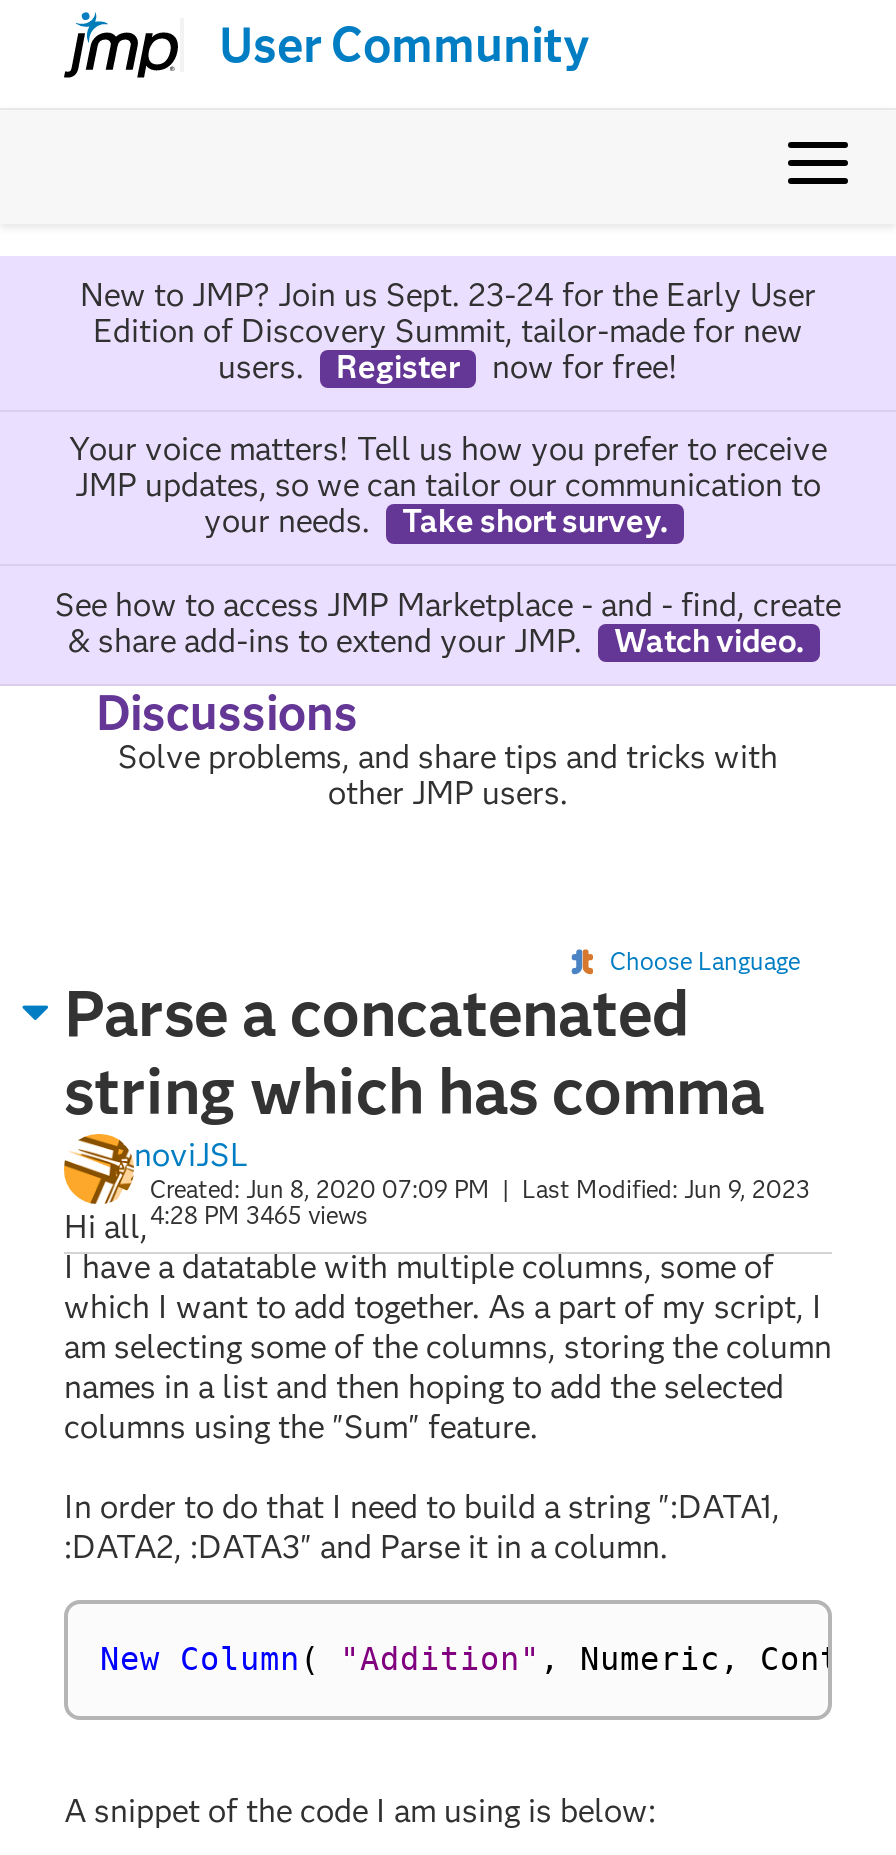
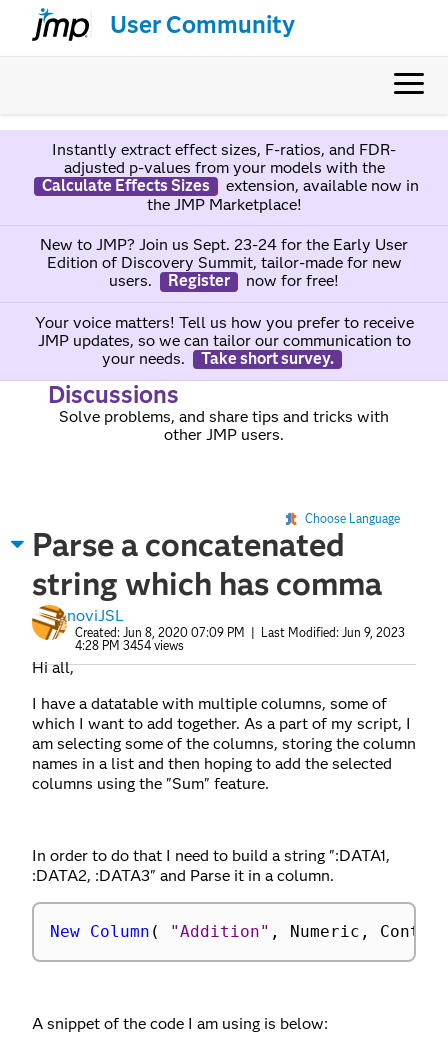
+ Instantly extract effect sizes, F-ratios, and FDR-
+ adjusted p-values from your models with the
+ Calculate Effects Sizes
+ extension, available now in
+ the JMP Marketplace!

- See how to access JMP Marketplace - and - find, create
- & share add-ins to extend your JMP.
- Watch video.

- 4:28 PM 3465 views
+ 4:28 PM 3454 views
